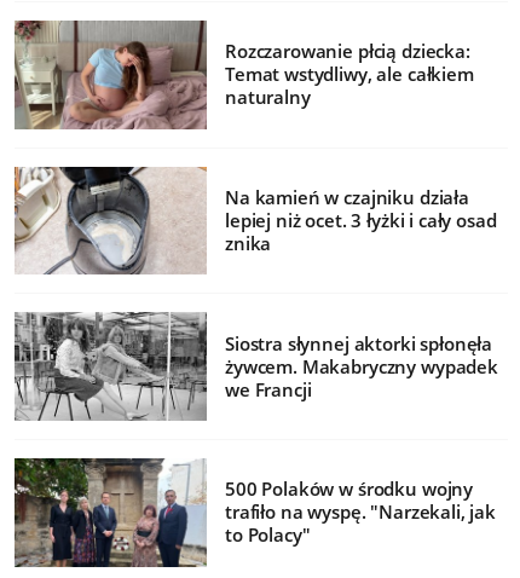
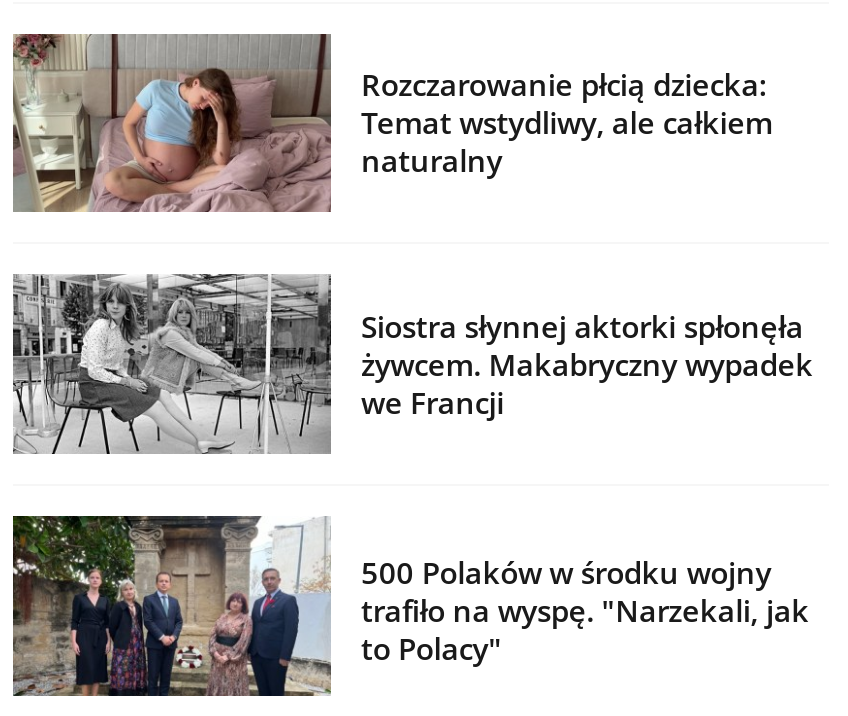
- [image]
- Na kamień w czajniku działa
- lepiej niż ocet. 3 łyżki i cały osad
- znika

moved up: [image]
